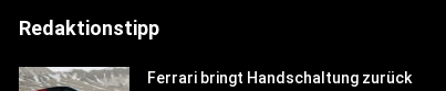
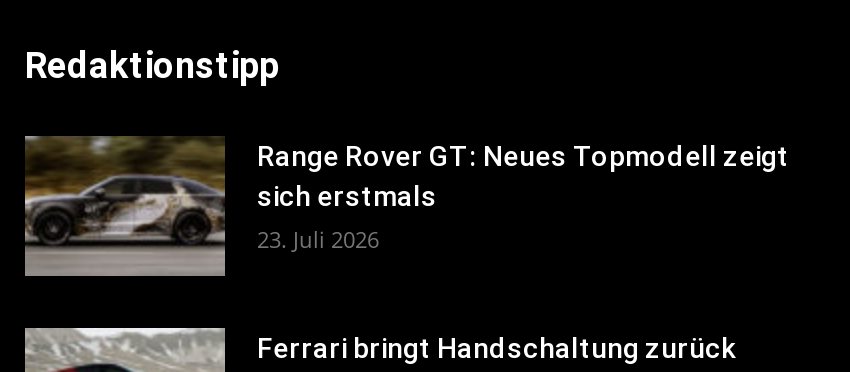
+ [image]
+ Range Rover GT: Neues Topmodell zeigt
+ sich erstmals
+ 23. Juli 2026
